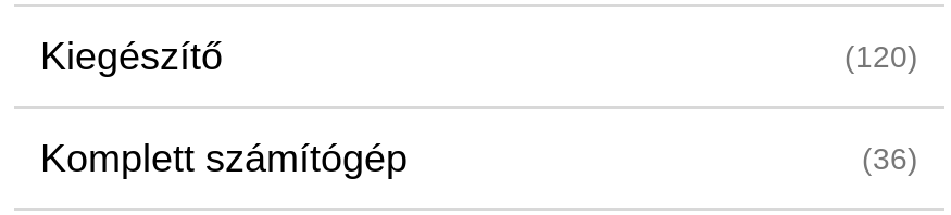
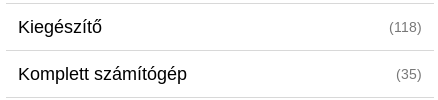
- (120)
+ (118)

- (36)
+ (35)
